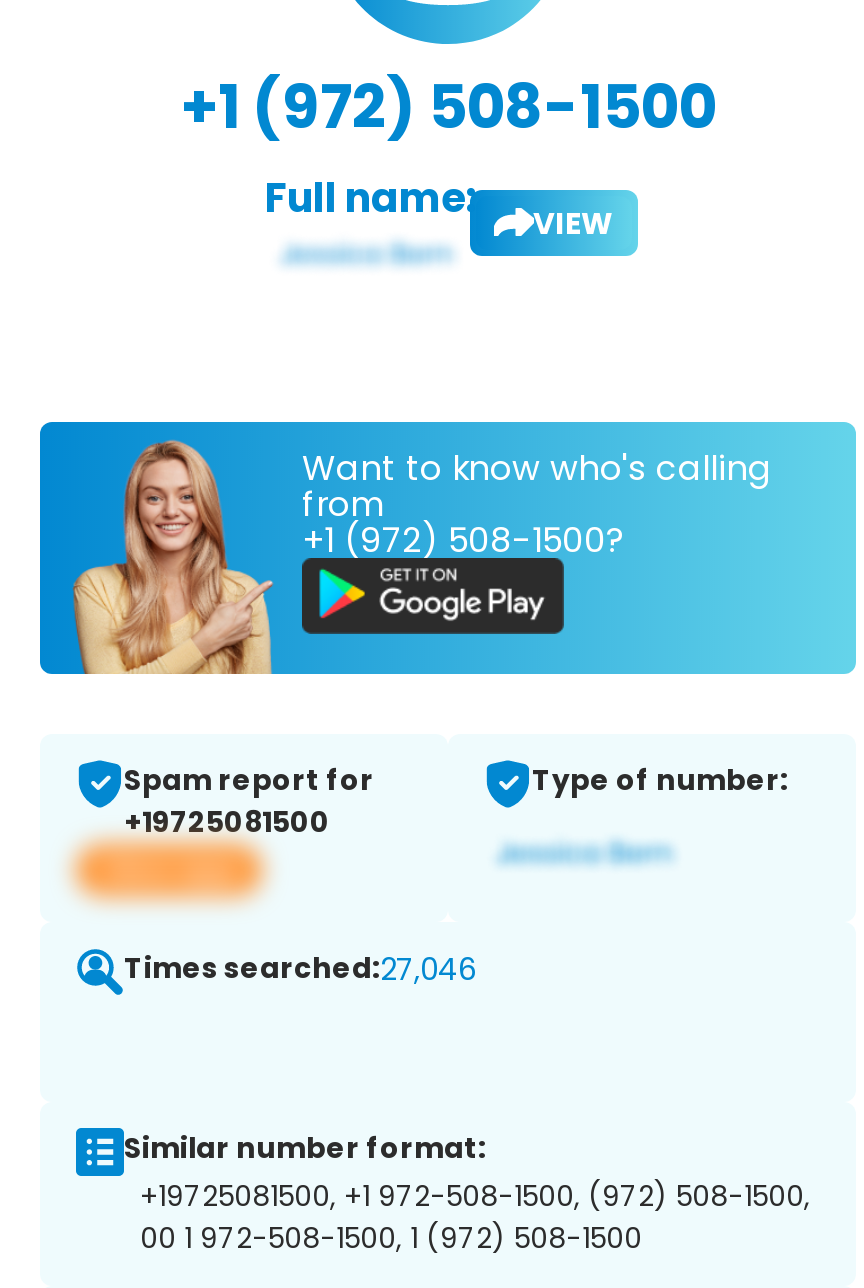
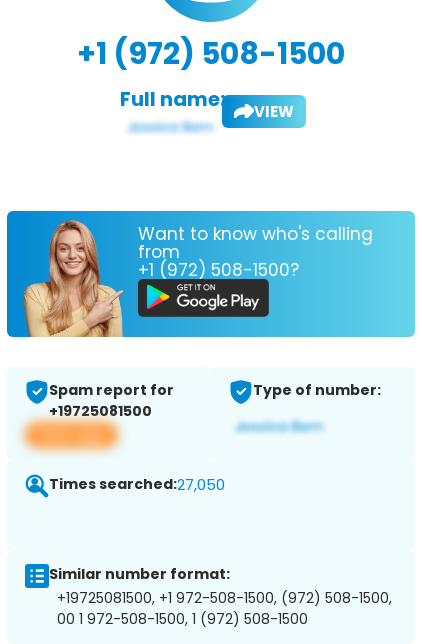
- Times searched:27,046
+ Times searched:27,050
